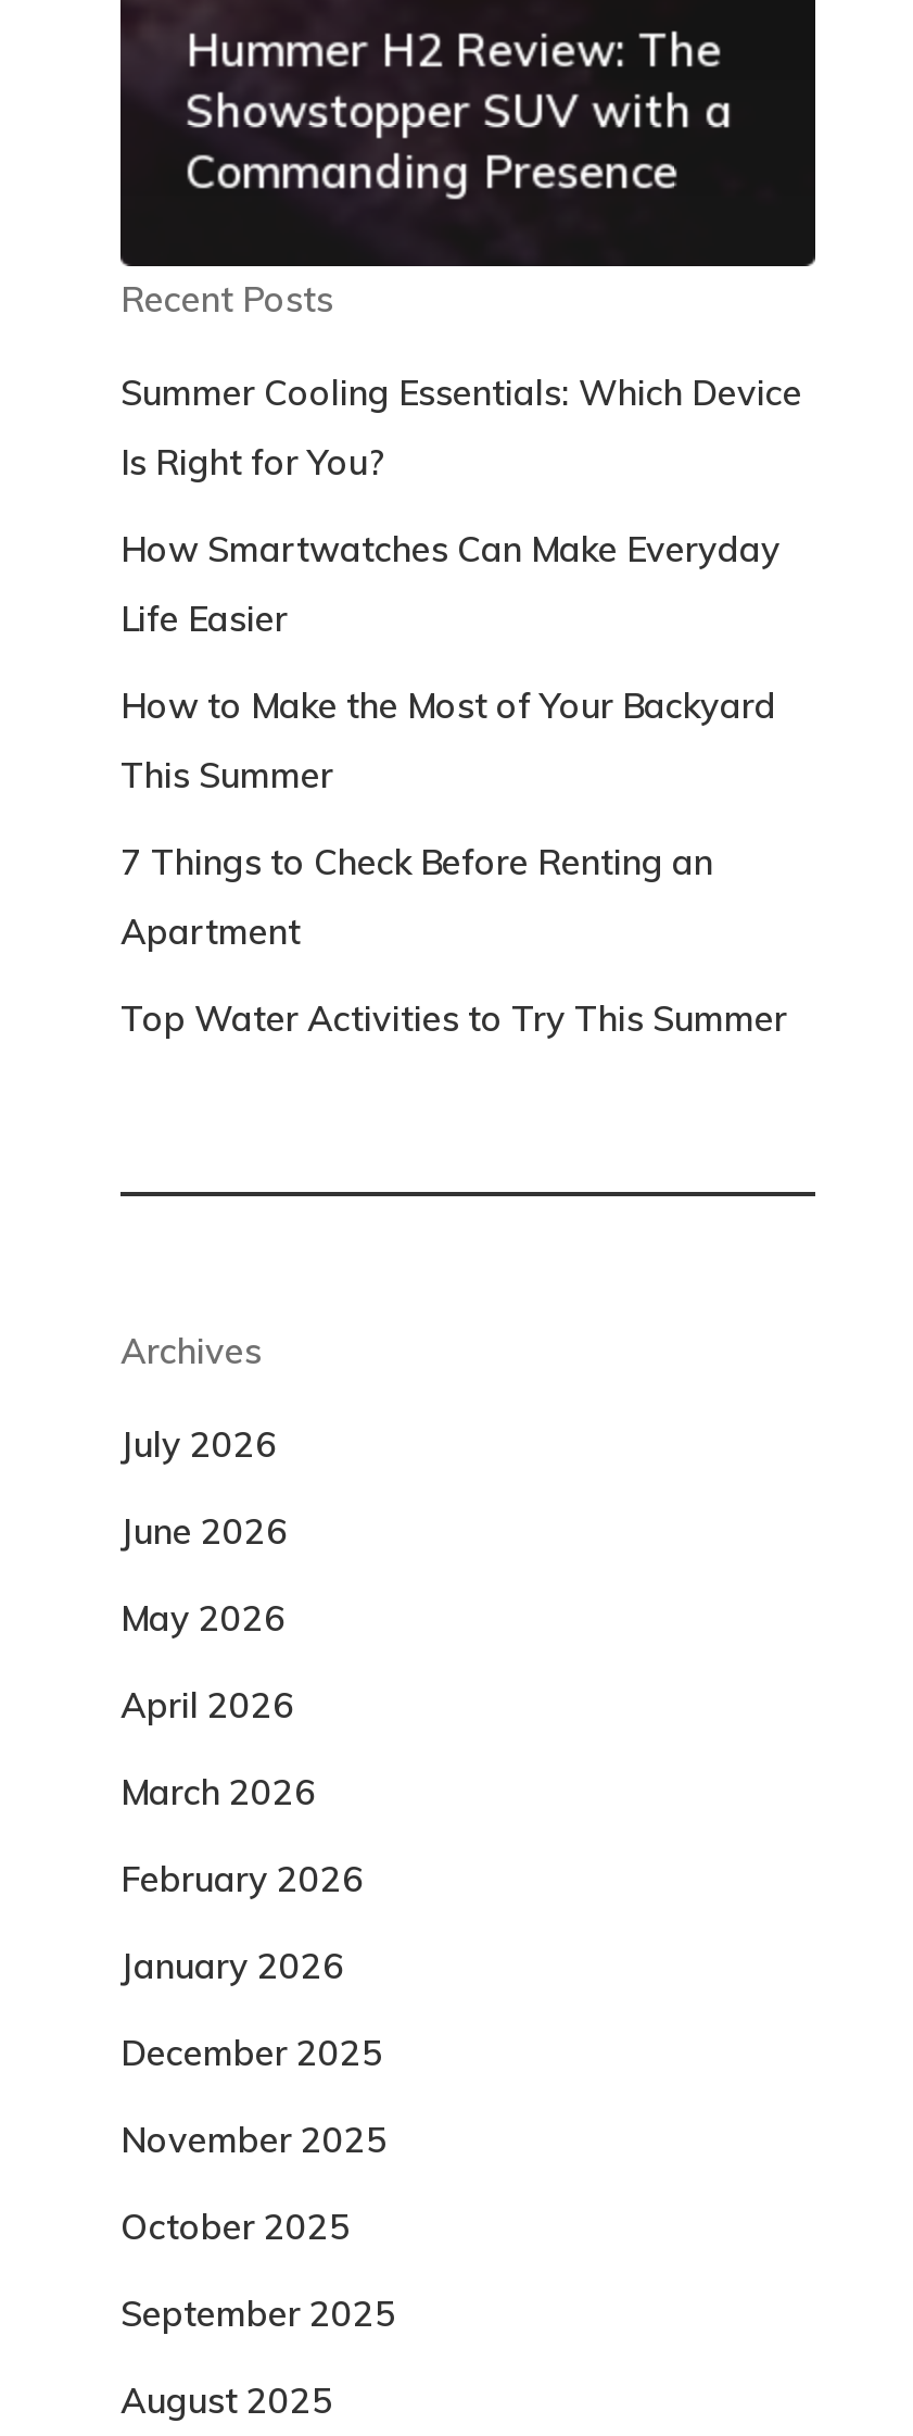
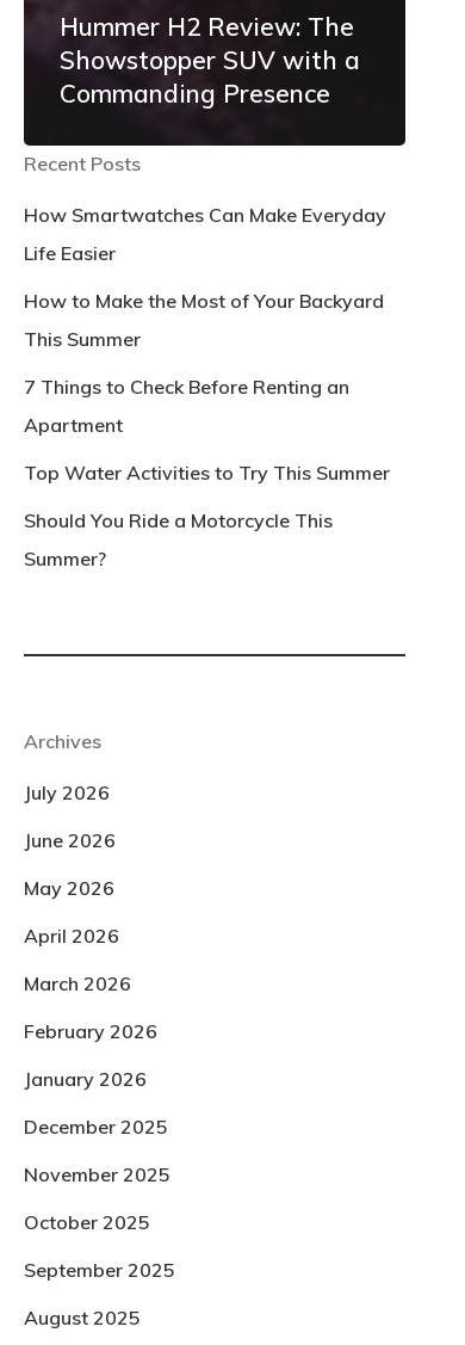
- Summer Cooling Essentials: Which Device
- Is Right for You?

moved up: How Smartwatches Can Make Everyday | Life Easier | How to Make the Most of Your Backyard | This Summer | 7 Things to Check Before Renting an | Apartment | Top Water Activities to Try This Summer

+ Should You Ride a Motorcycle This
+ Summer?
